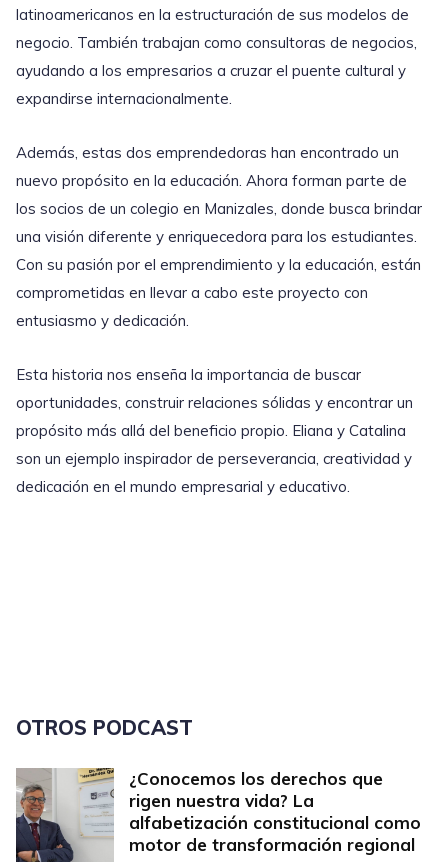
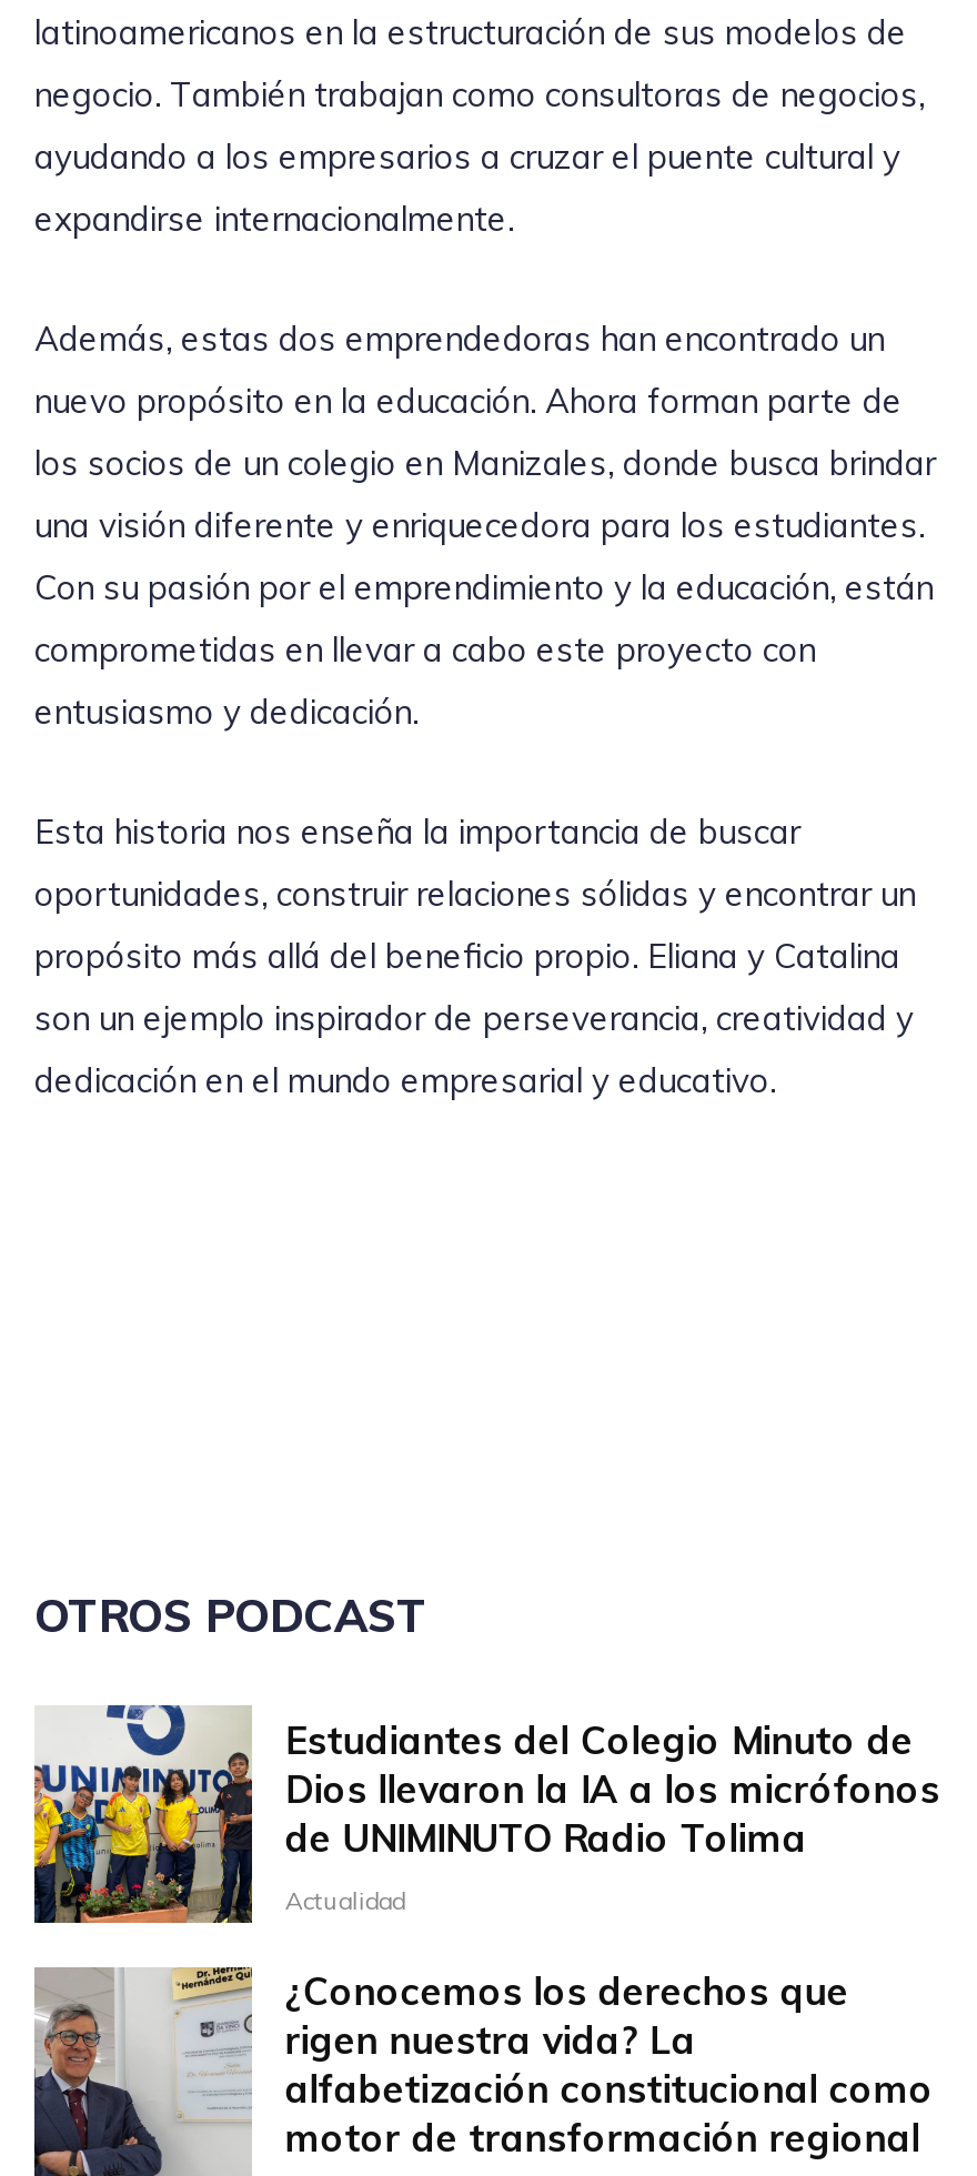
+ [image]
+ Estudiantes del Colegio Minuto de
+ Dios llevaron la IA a los micrófonos
+ de UNIMINUTO Radio Tolima
+ Actualidad
